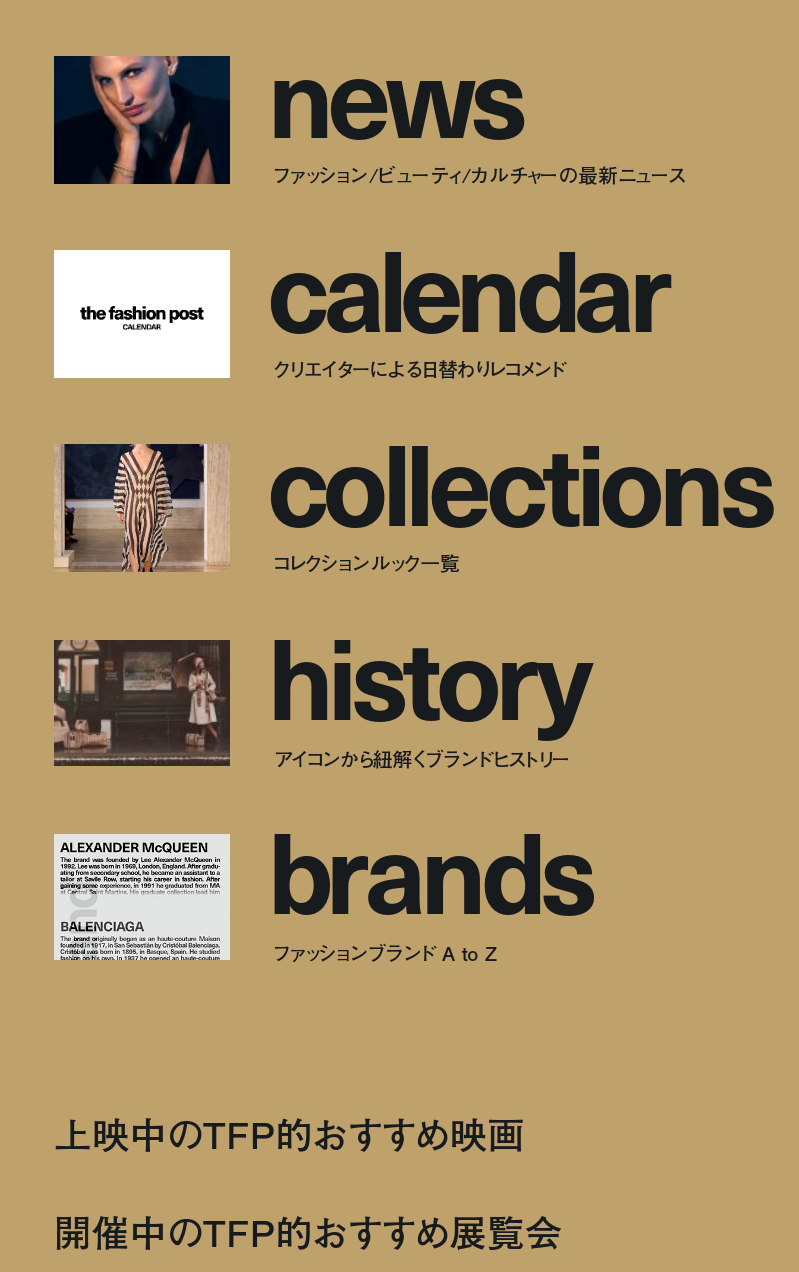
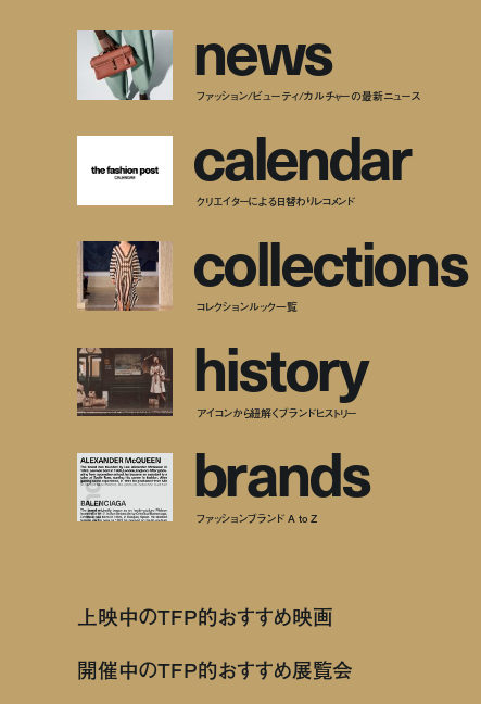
- [image]
+ [image]
